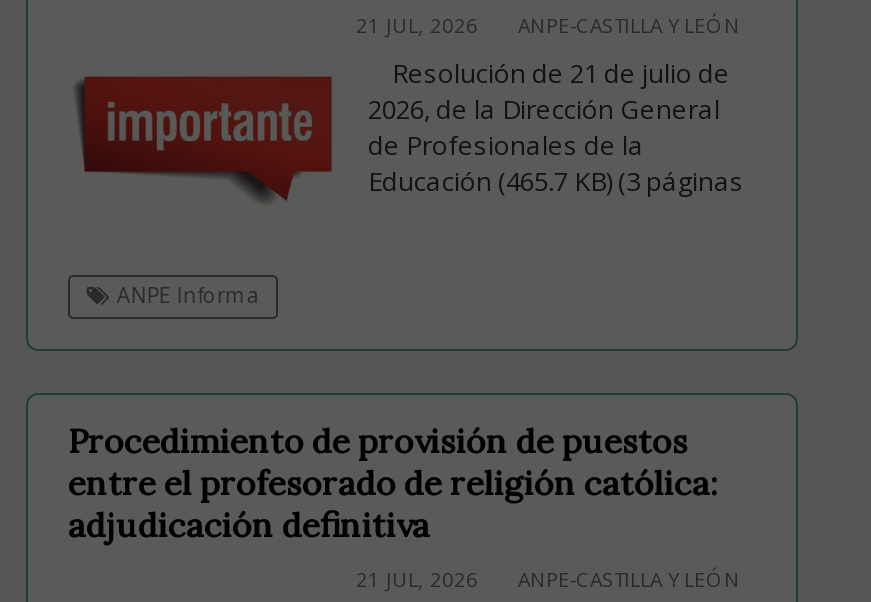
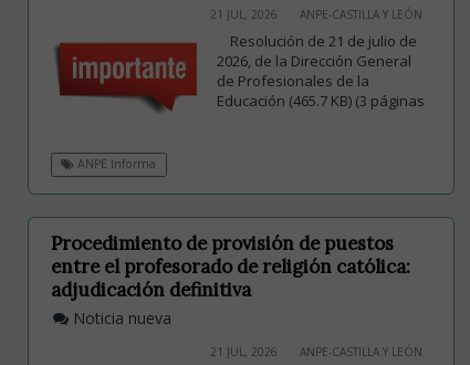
+ Noticia nueva
